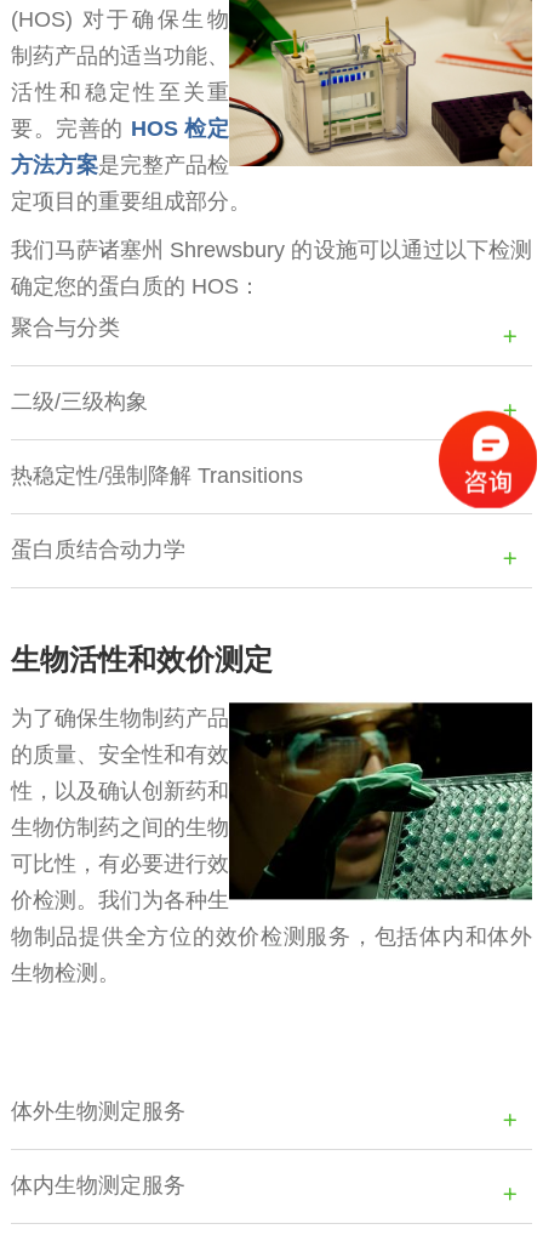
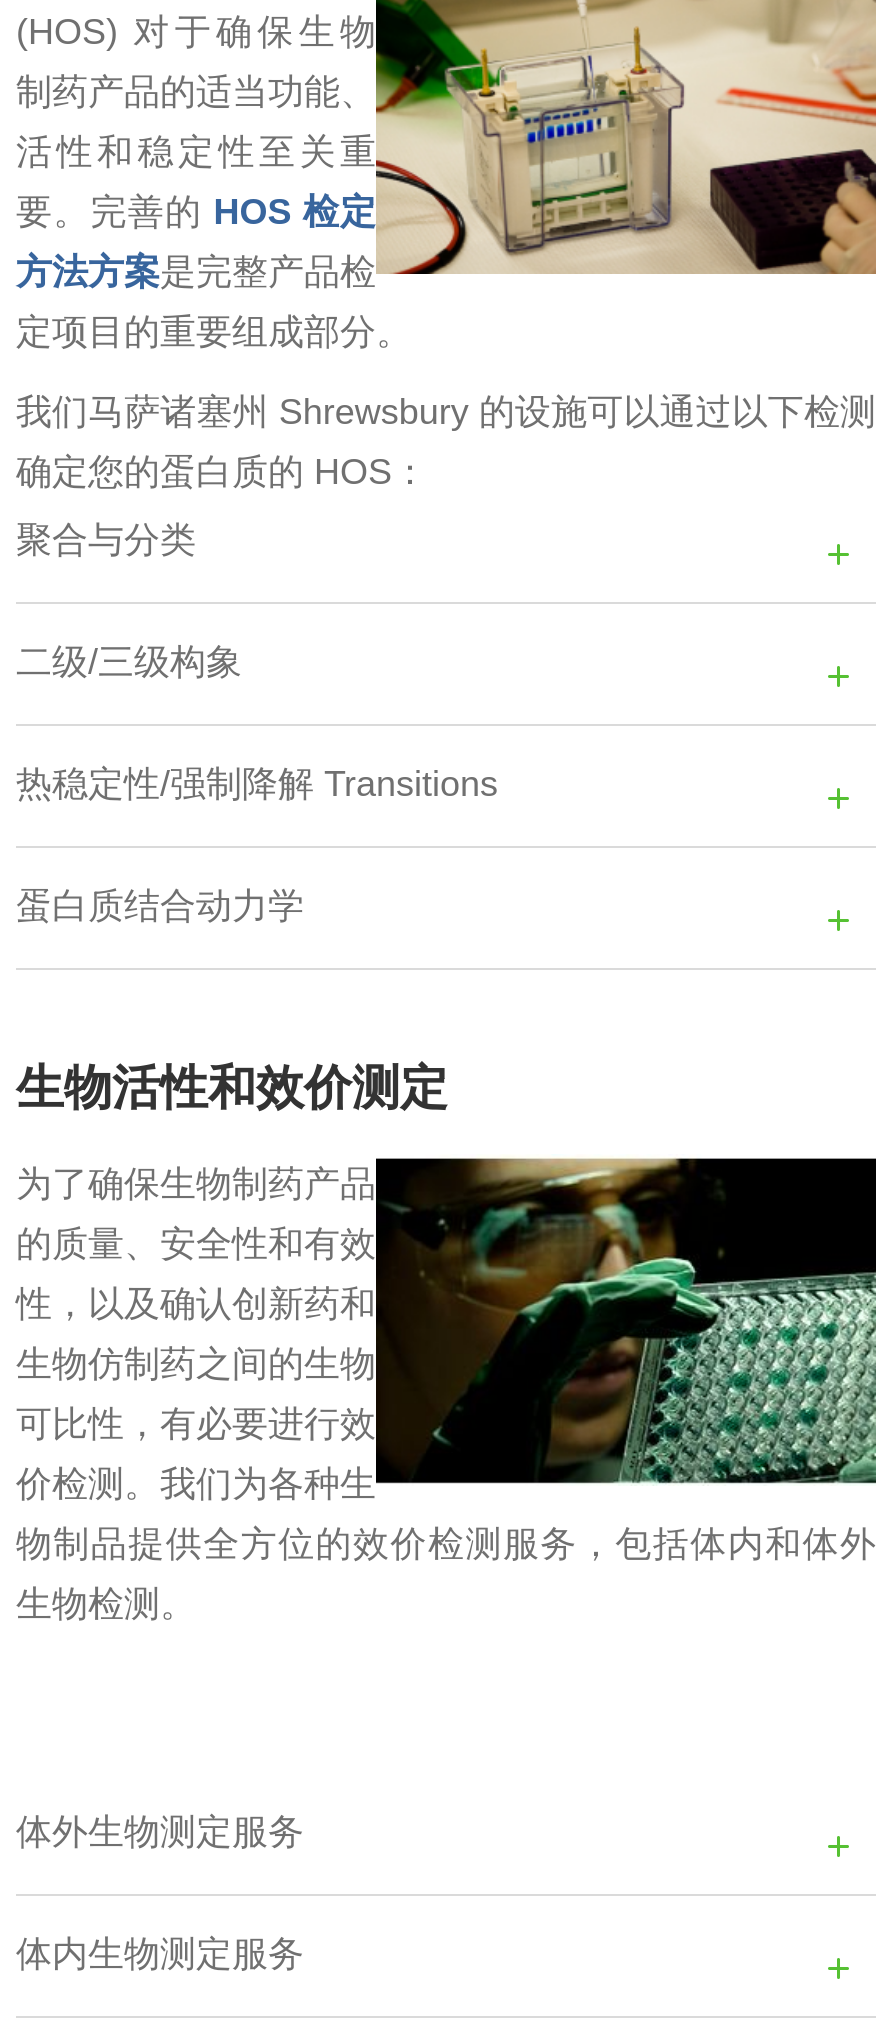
- [image]
